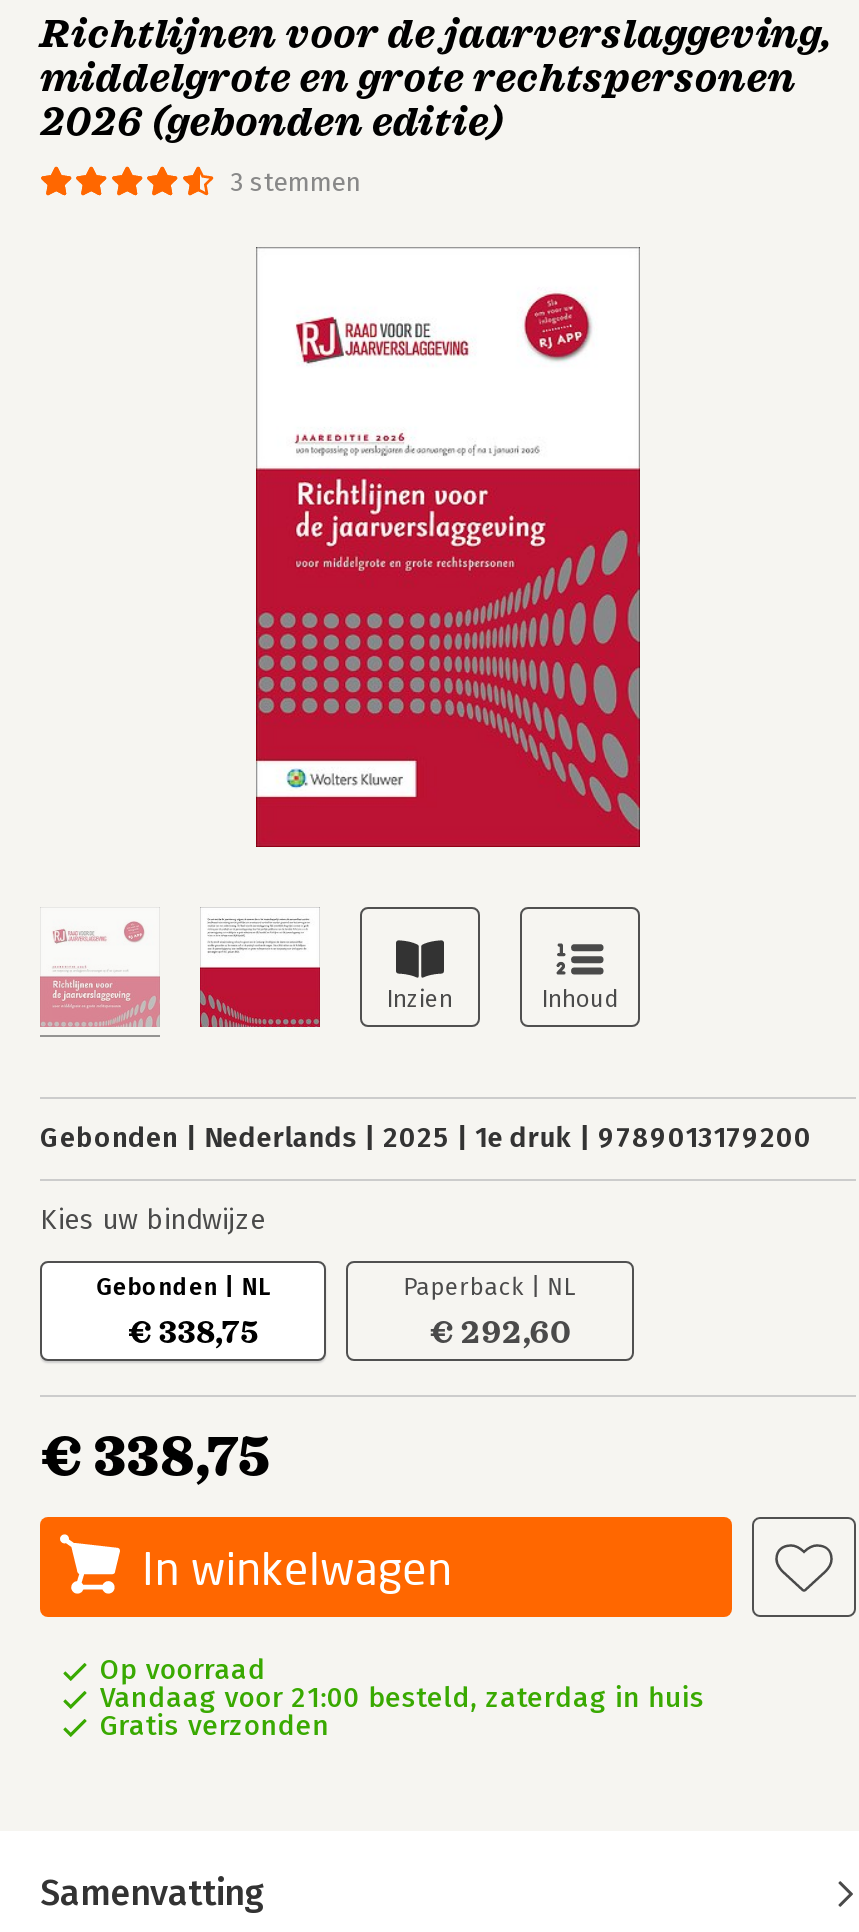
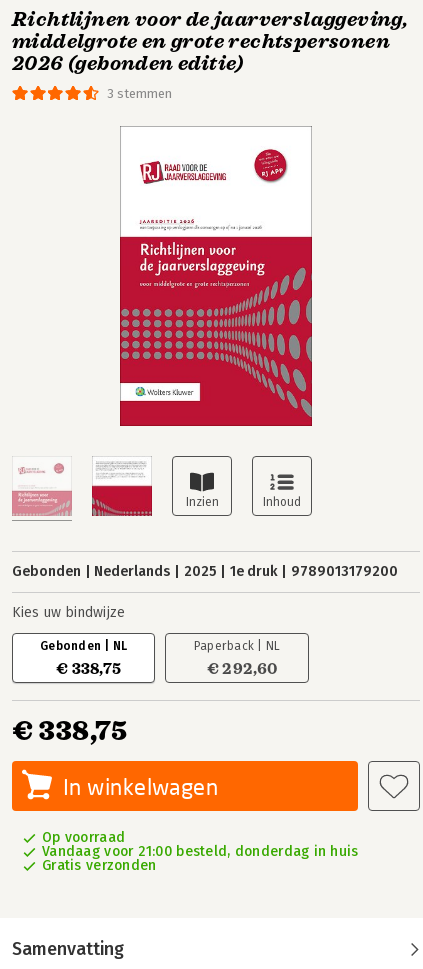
- Vandaag voor 21:00 besteld, zaterdag in huis
+ Vandaag voor 21:00 besteld, donderdag in huis
